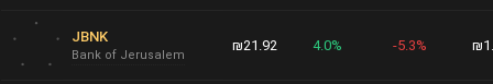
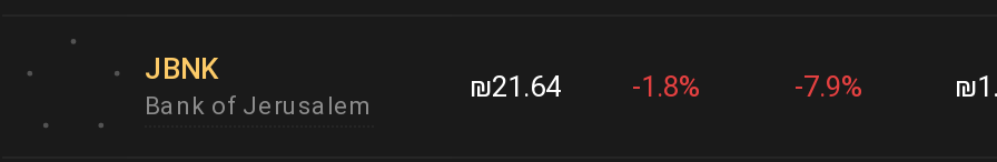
- ₪21.92
+ ₪21.64

- 4.0%
+ -1.8%

- -5.3%
+ -7.9%
